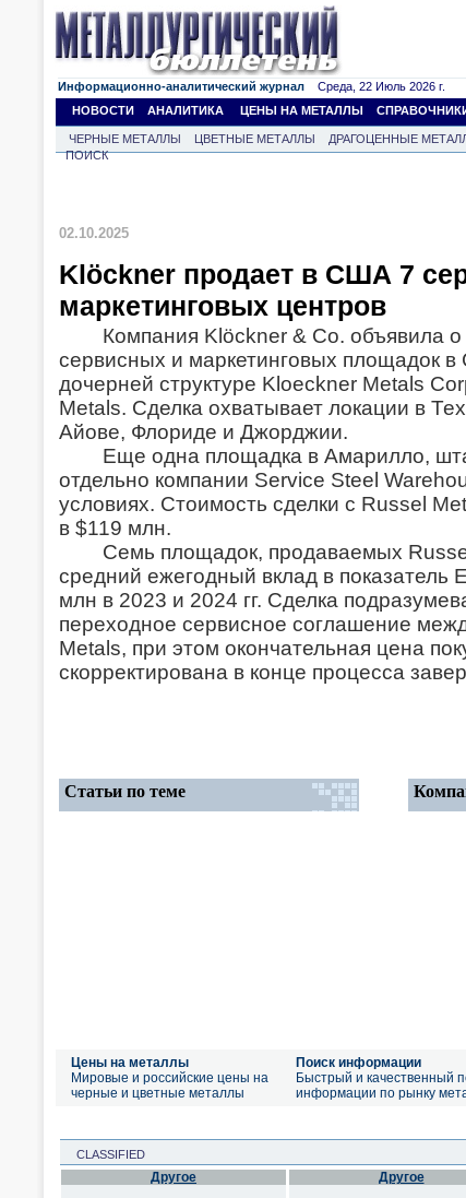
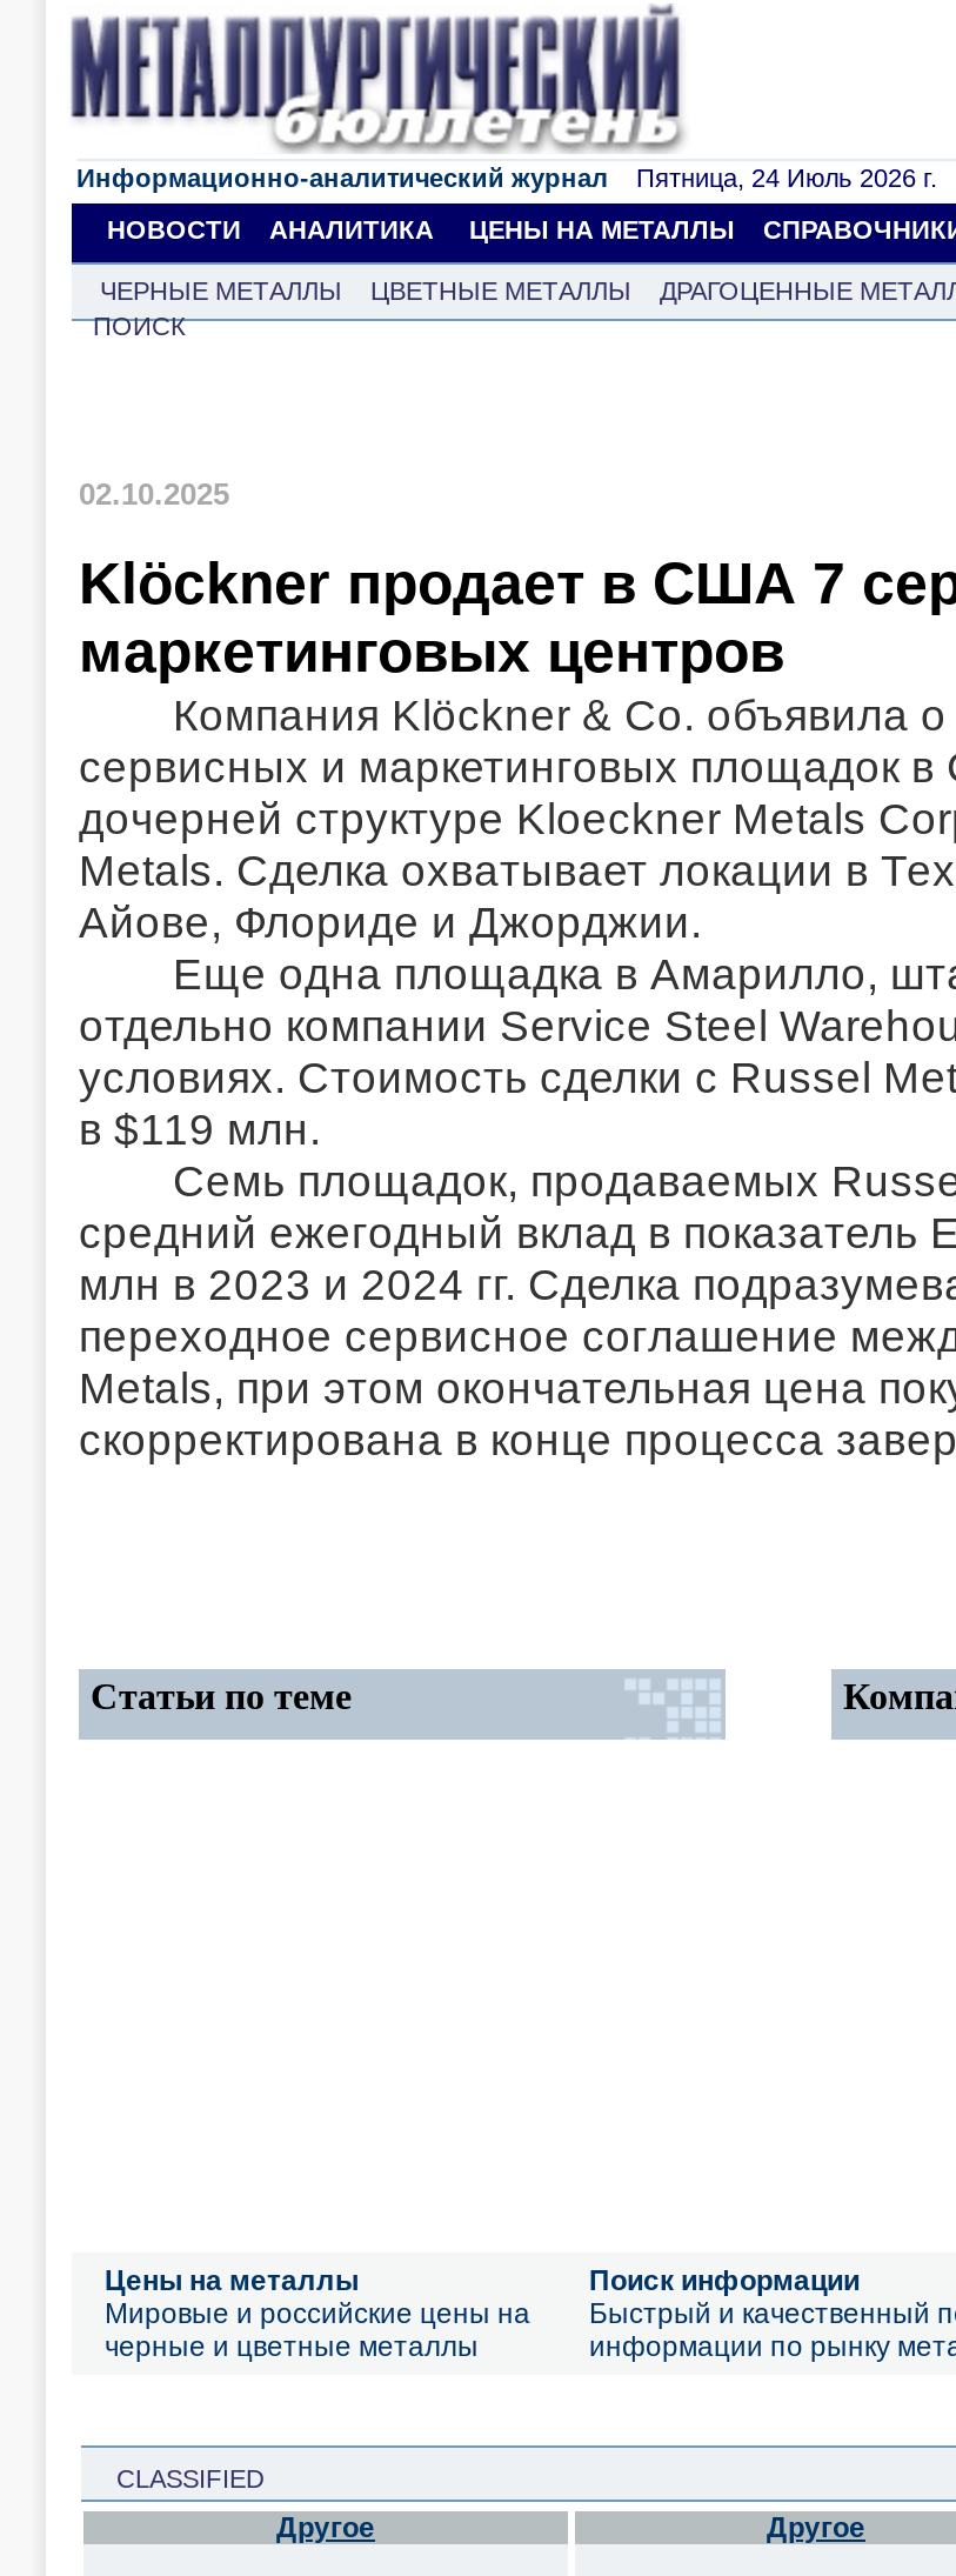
- Информационно-аналитический журнал Среда, 22 Июль 2026 г.
+ Информационно-аналитический журнал Пятница, 24 Июль 2026 г.
